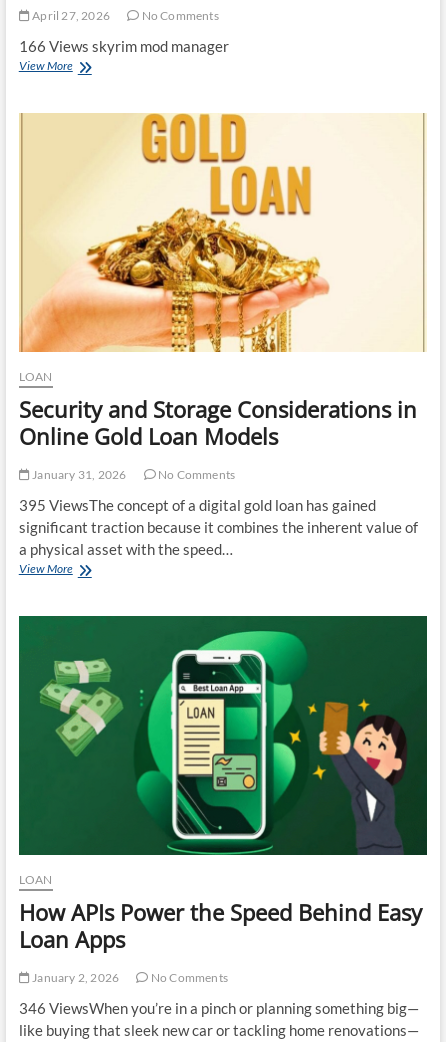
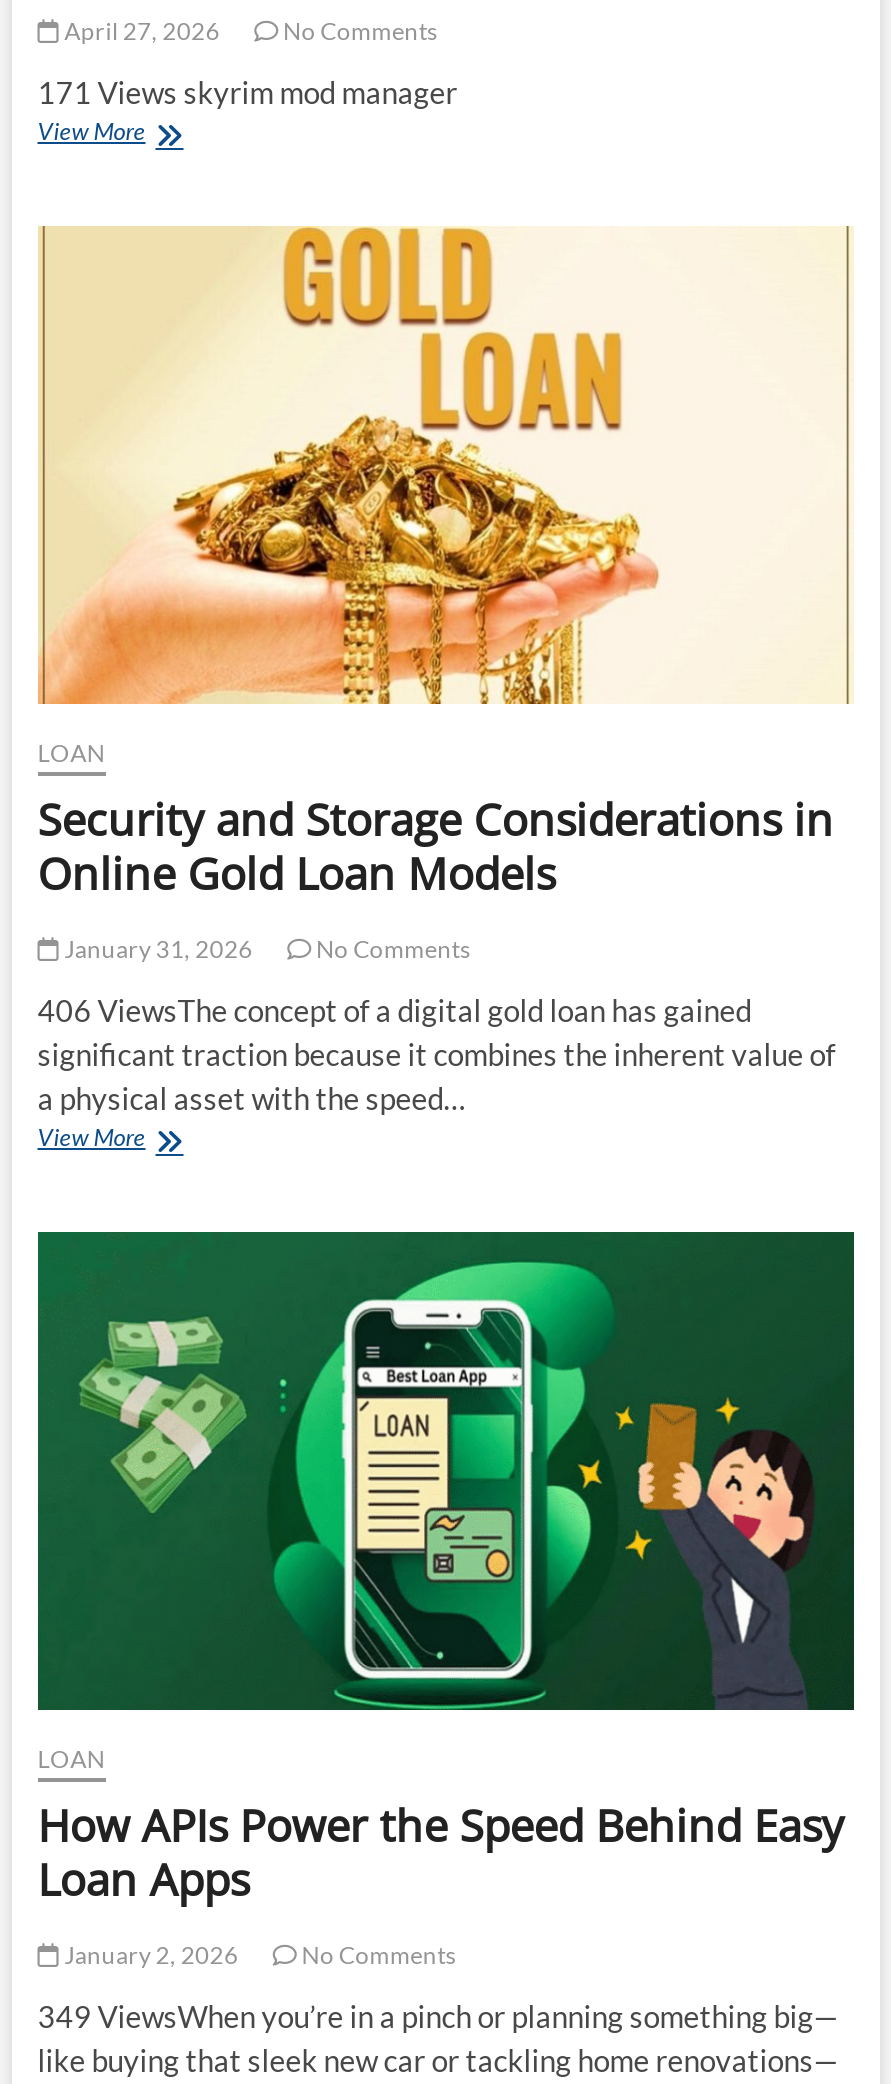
- 166 Views skyrim mod manager
+ 171 Views skyrim mod manager

- 395 ViewsThe concept of a digital gold loan has gained
+ 406 ViewsThe concept of a digital gold loan has gained

- 346 ViewsWhen you’re in a pinch or planning something big—
+ 349 ViewsWhen you’re in a pinch or planning something big—
